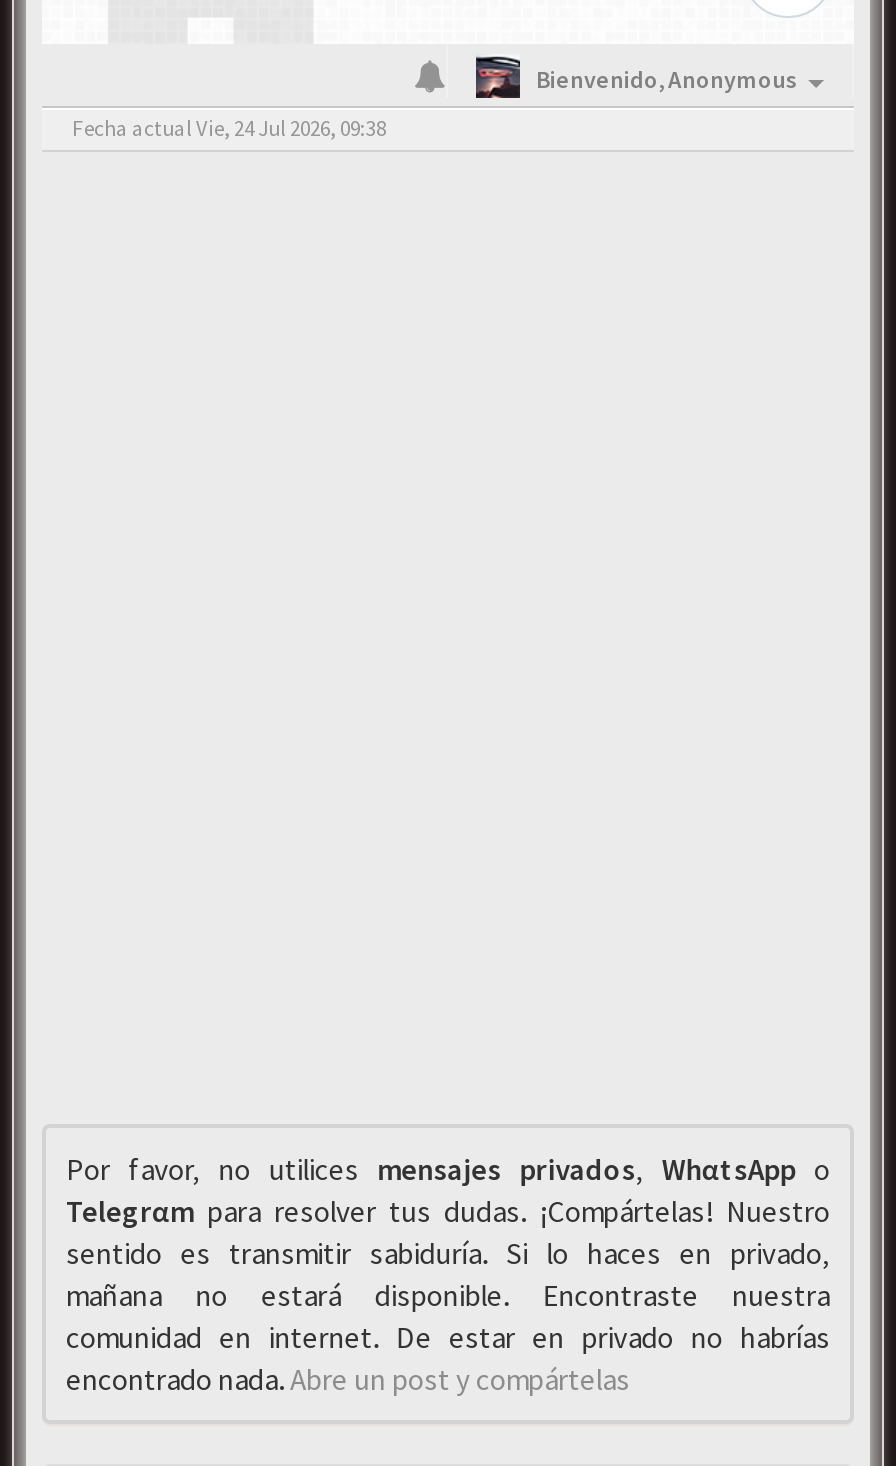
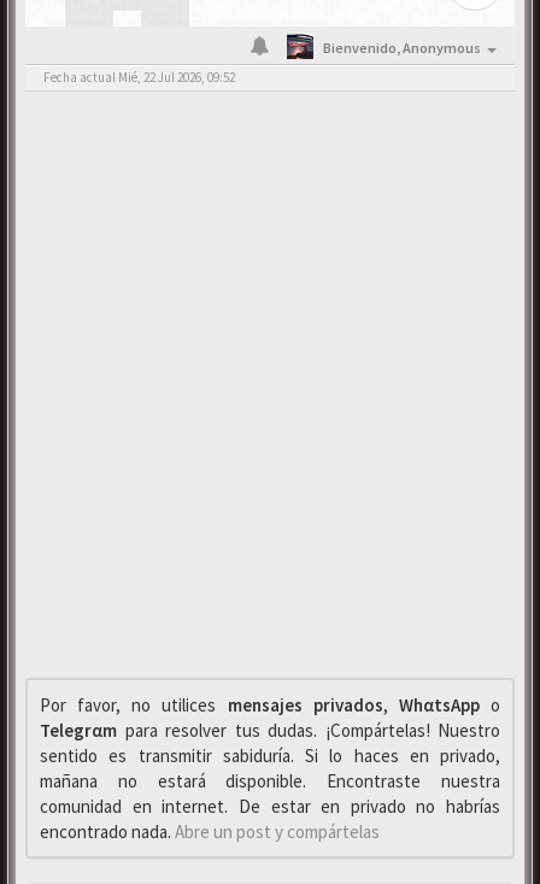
- Fecha actual Vie, 24 Jul 2026, 09:38
+ Fecha actual Mié, 22 Jul 2026, 09:52
